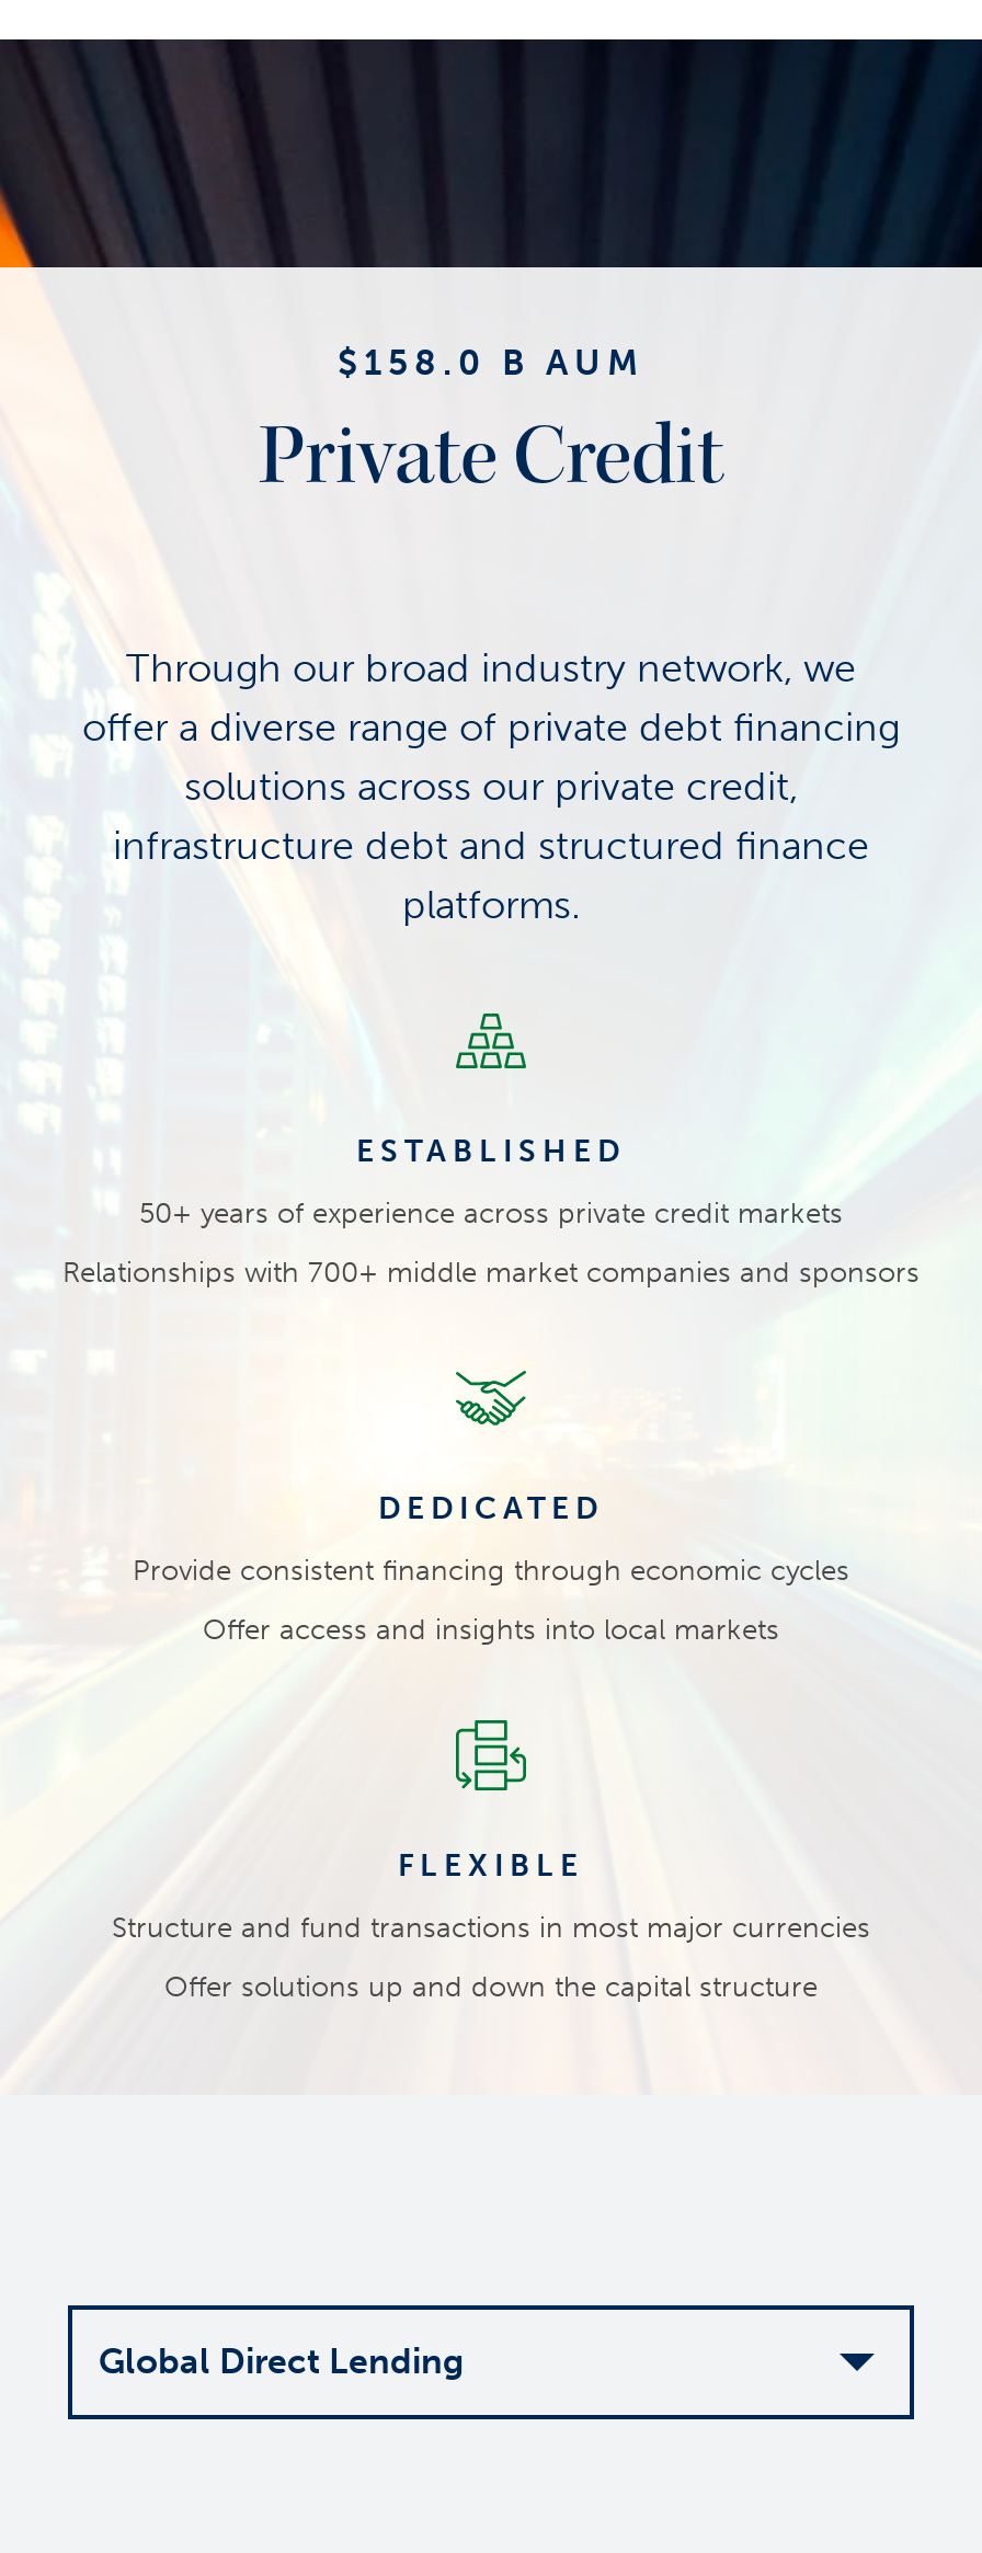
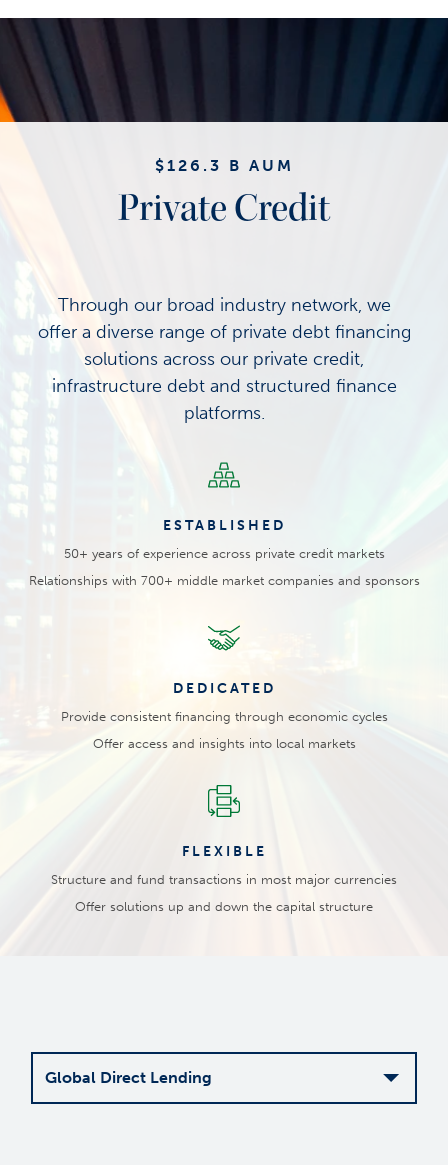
- $158.0 B AUM
+ $126.3 B AUM
